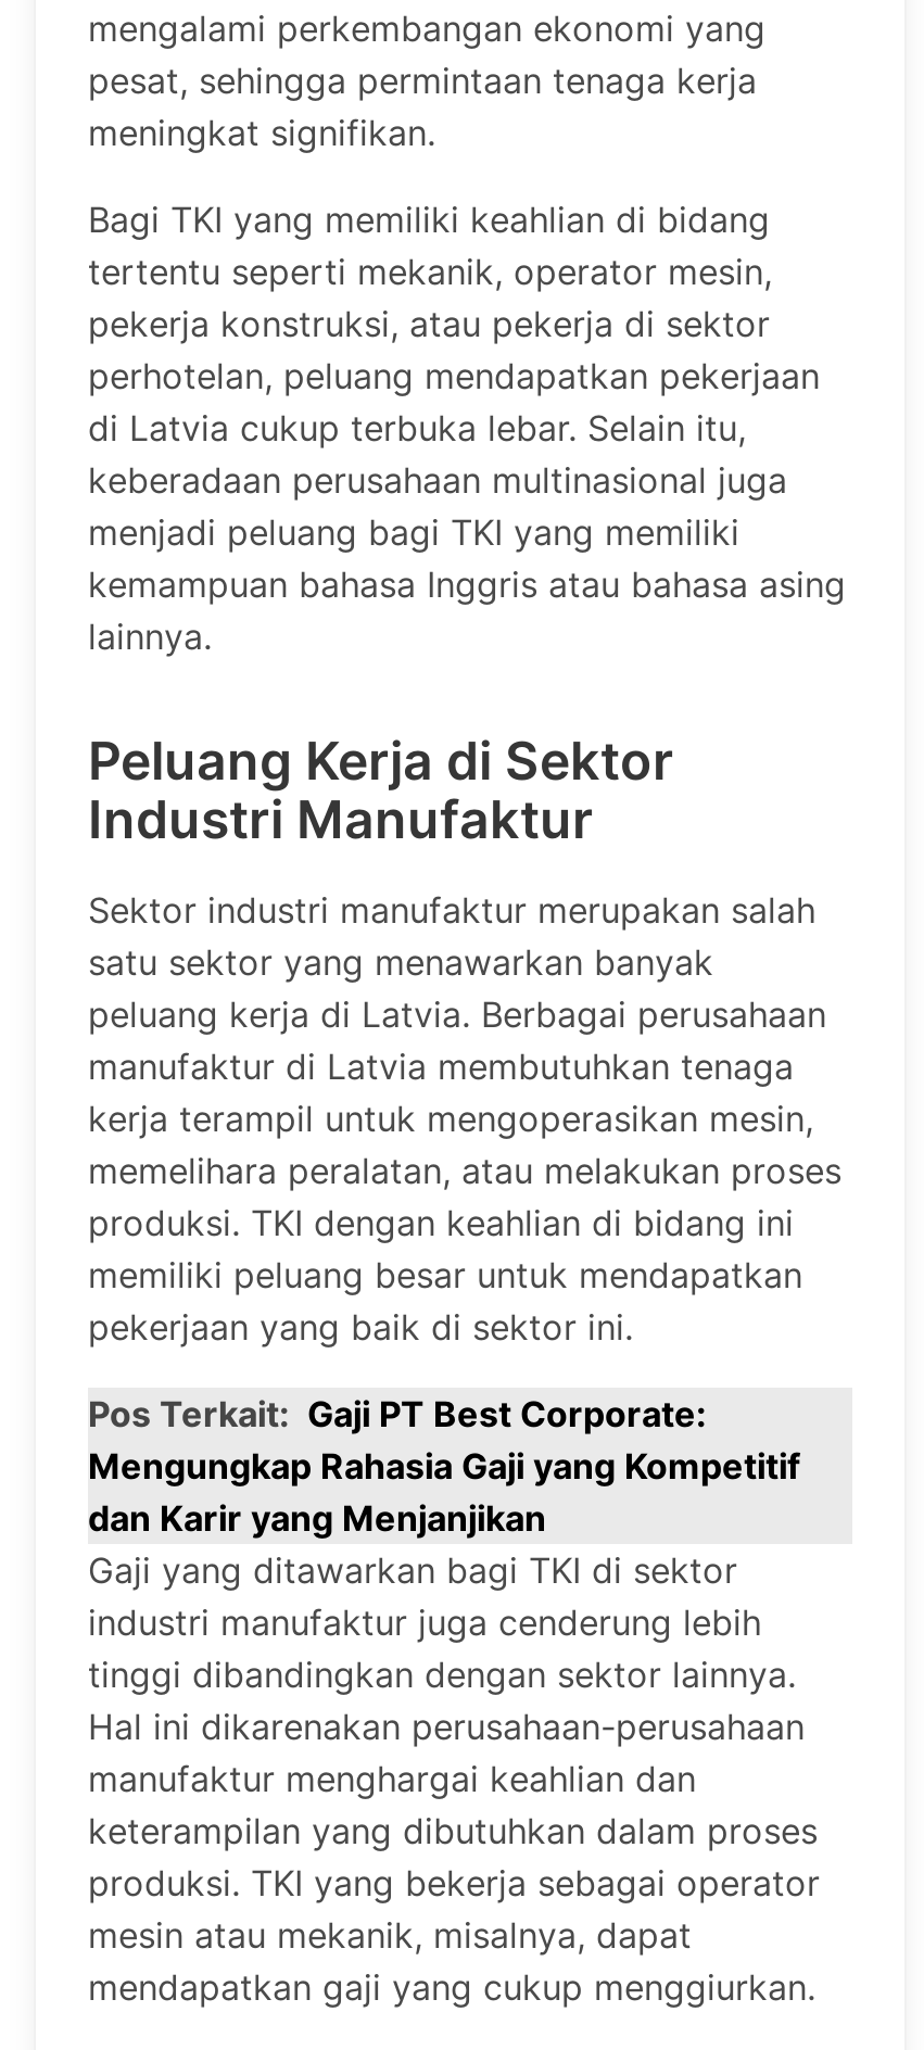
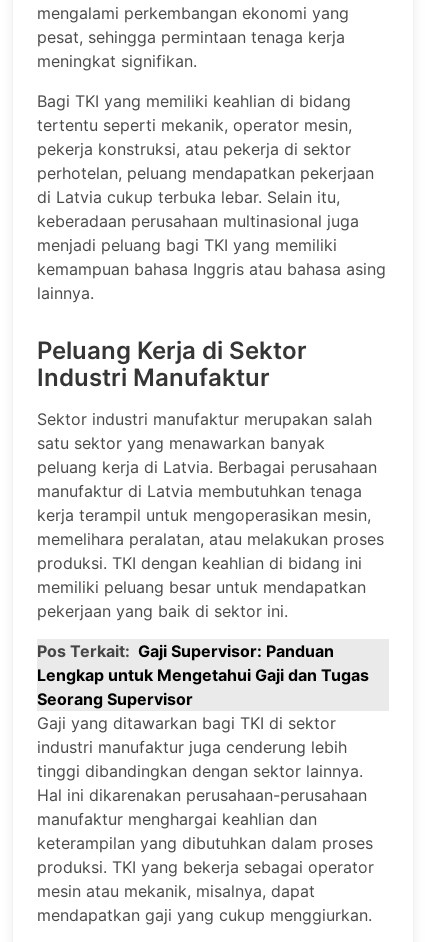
- Pos Terkait: Gaji PT Best Corporate:
- Mengungkap Rahasia Gaji yang Kompetitif
- dan Karir yang Menjanjikan
+ Pos Terkait: Gaji Supervisor: Panduan
+ Lengkap untuk Mengetahui Gaji dan Tugas
+ Seorang Supervisor
